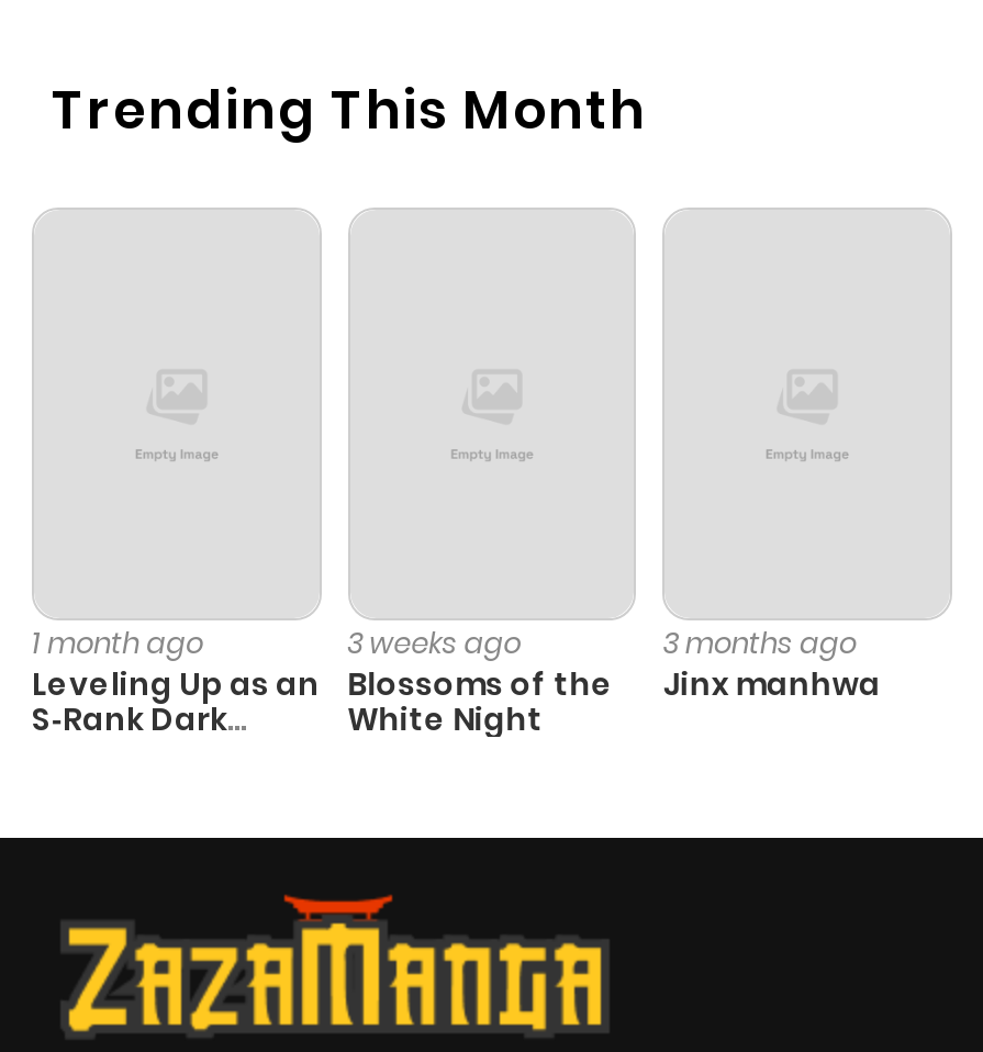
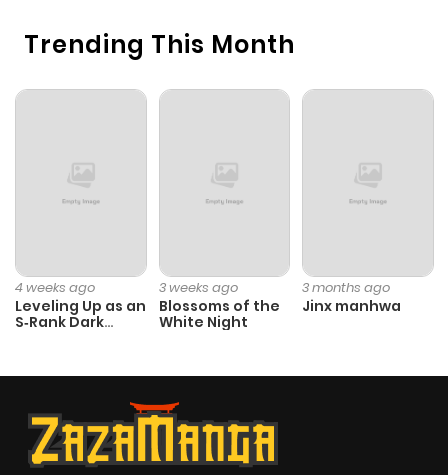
- 1 month ago
+ 4 weeks ago
